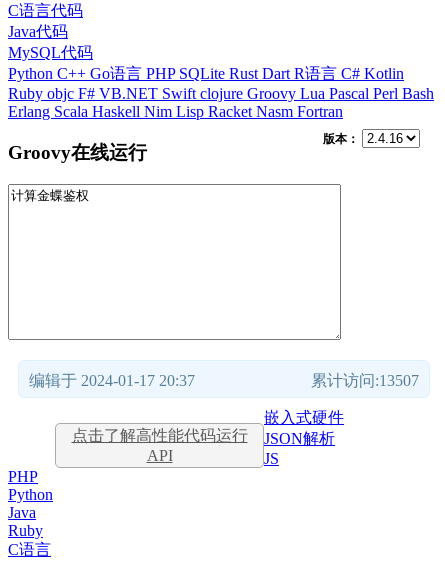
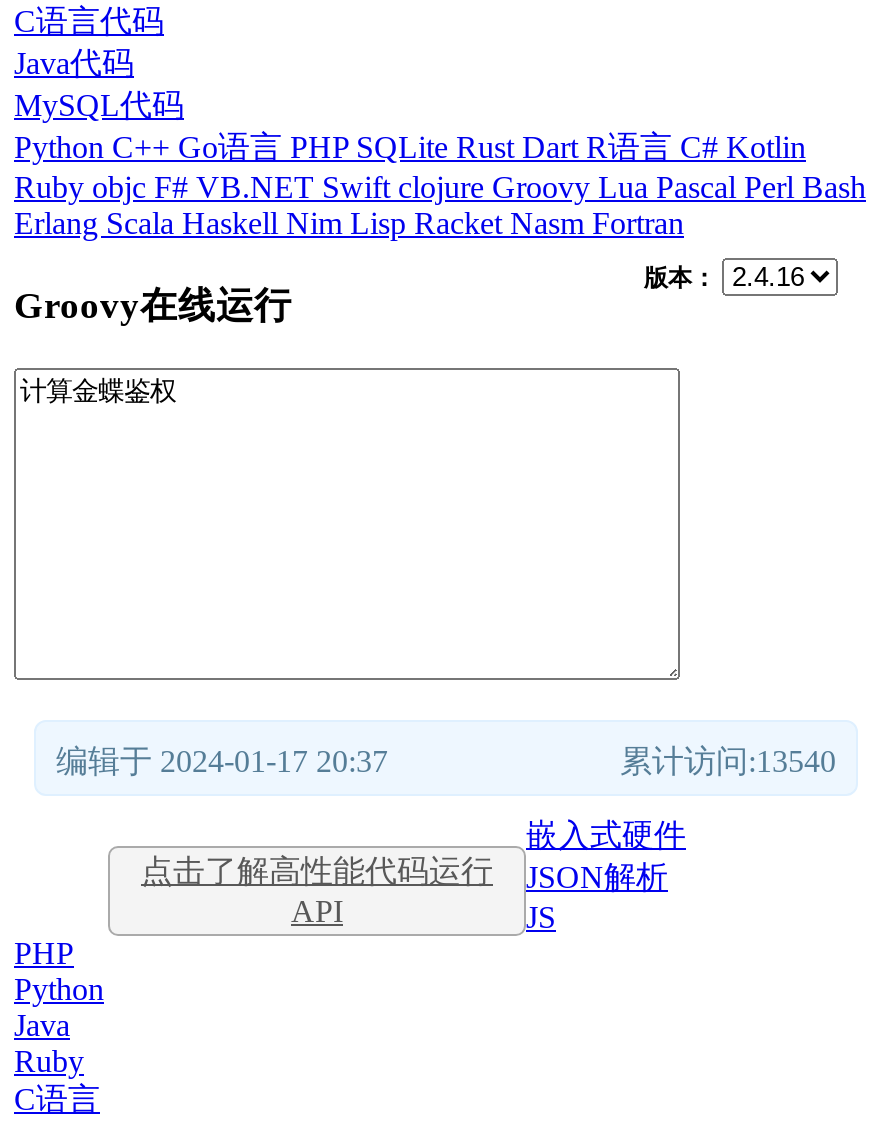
- 累计访问:13507
+ 累计访问:13540
